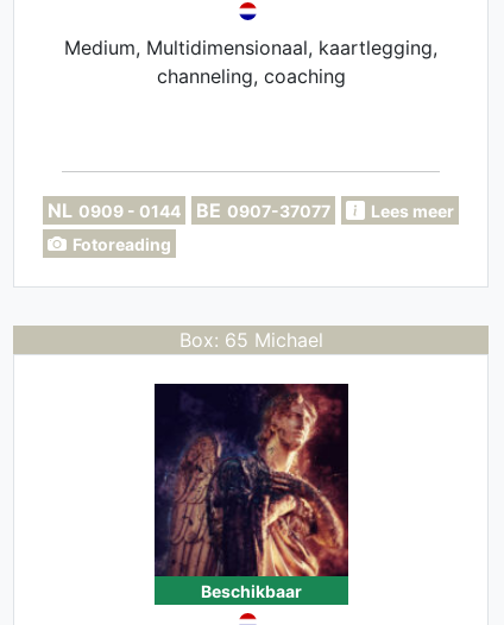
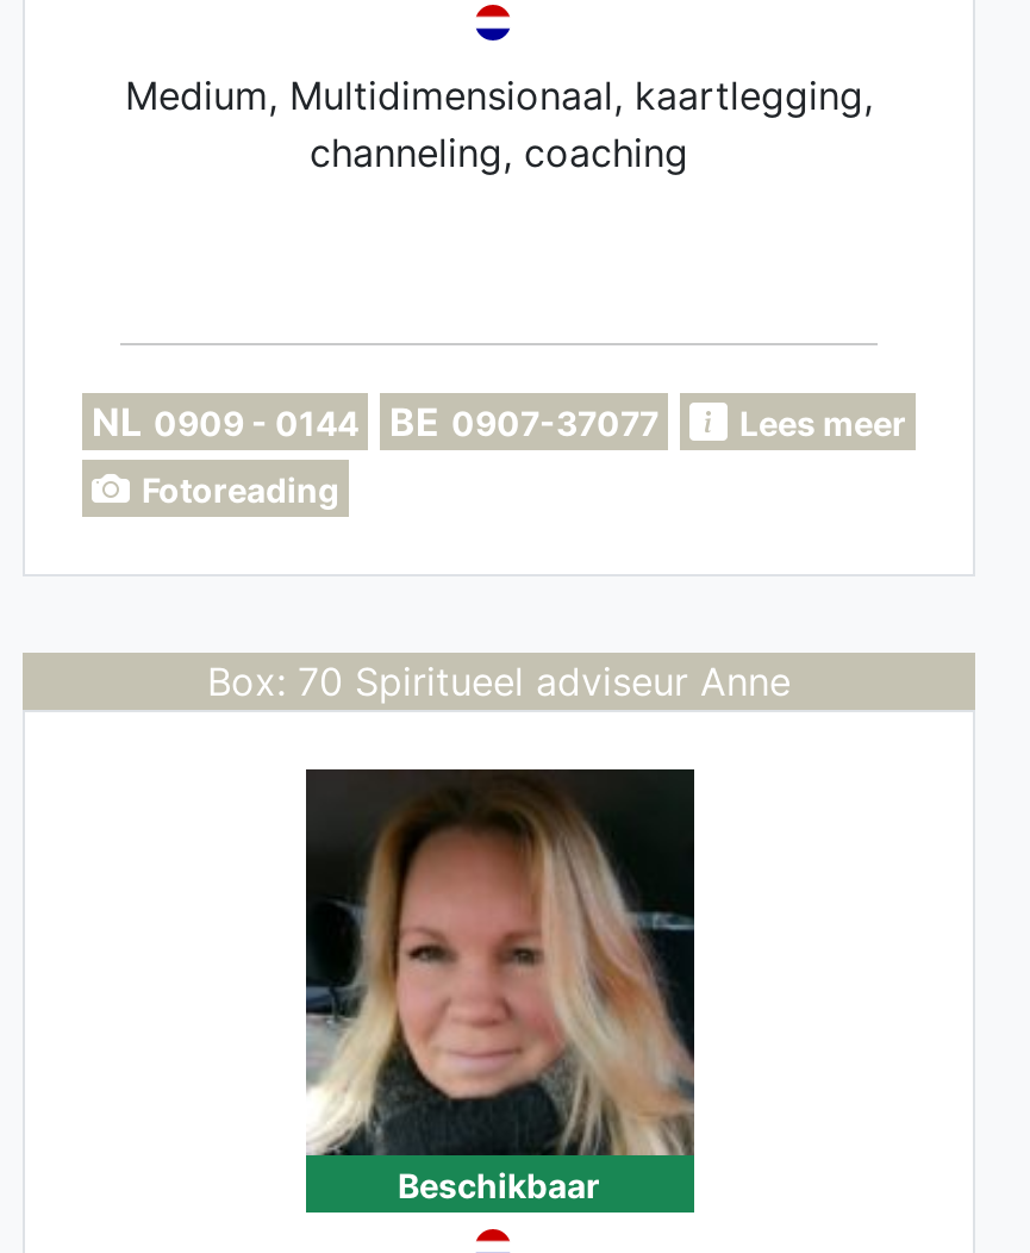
- Box: 65 Michael
+ Box: 70 Spiritueel adviseur Anne

- [image]
+ [image]
